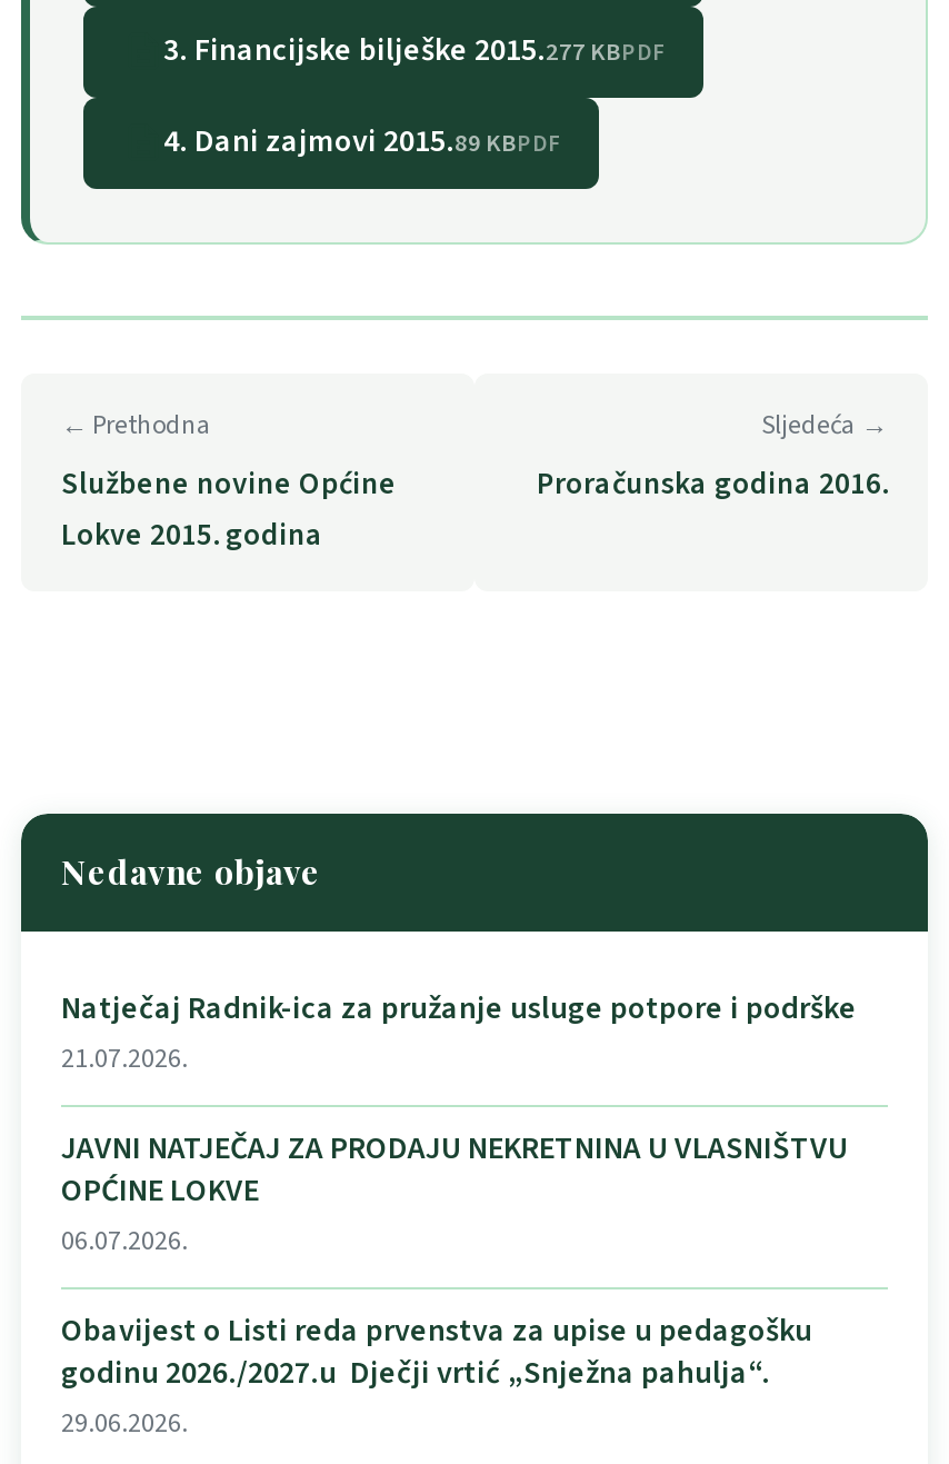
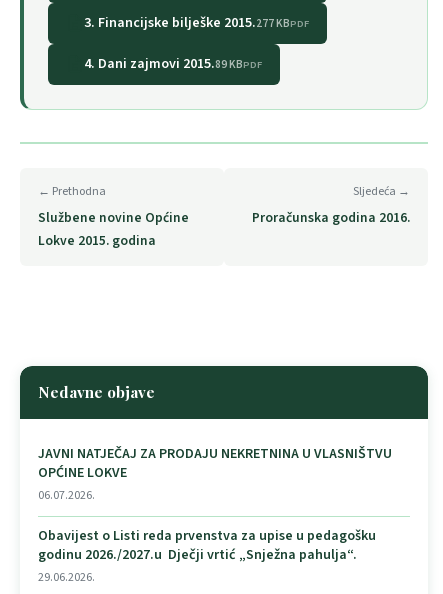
- Natječaj Radnik-ica za pružanje usluge potpore i podrške
- 21.07.2026.
